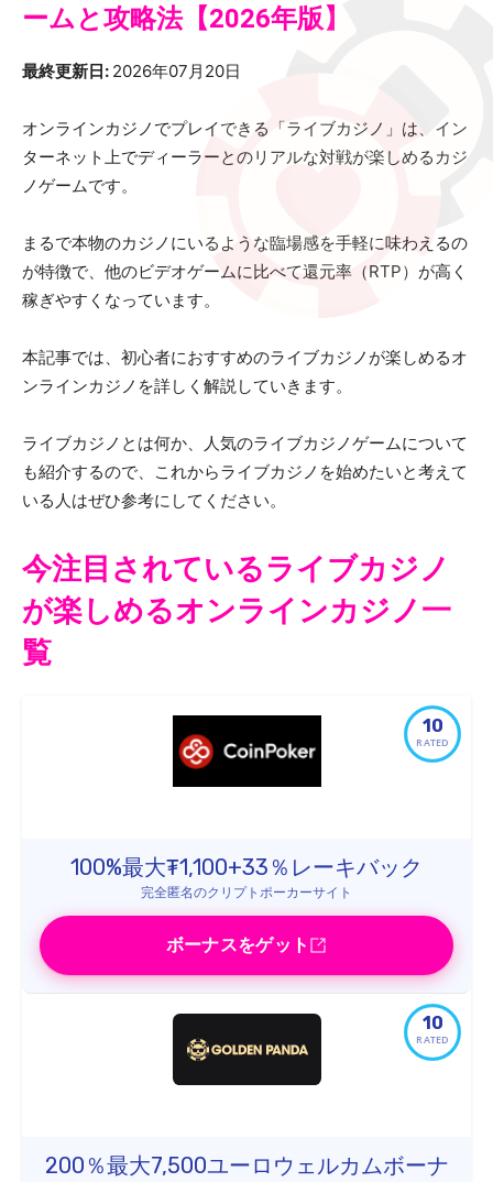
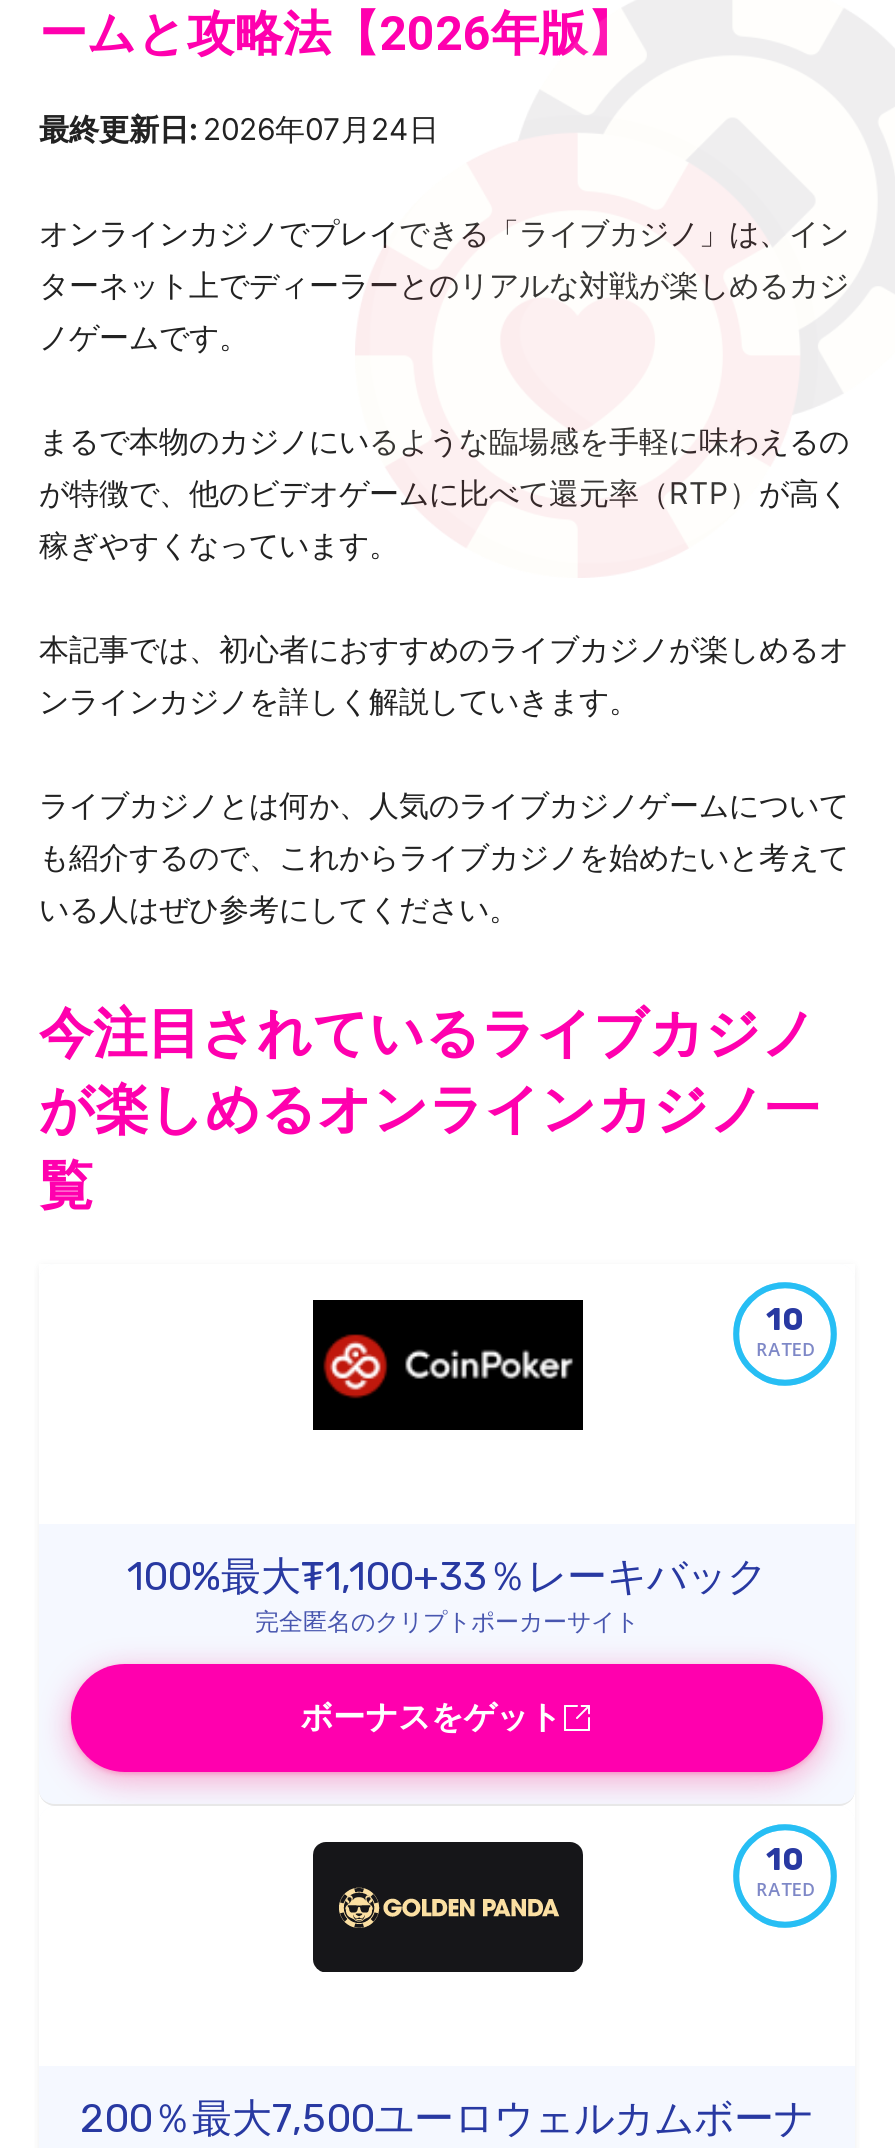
- 最終更新日: 2026年07月20日
+ 最終更新日: 2026年07月24日
